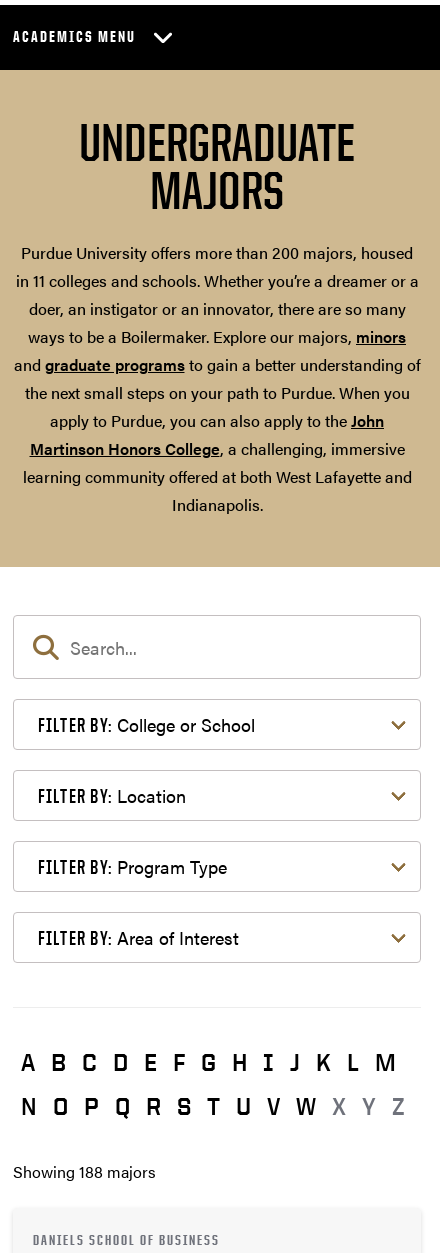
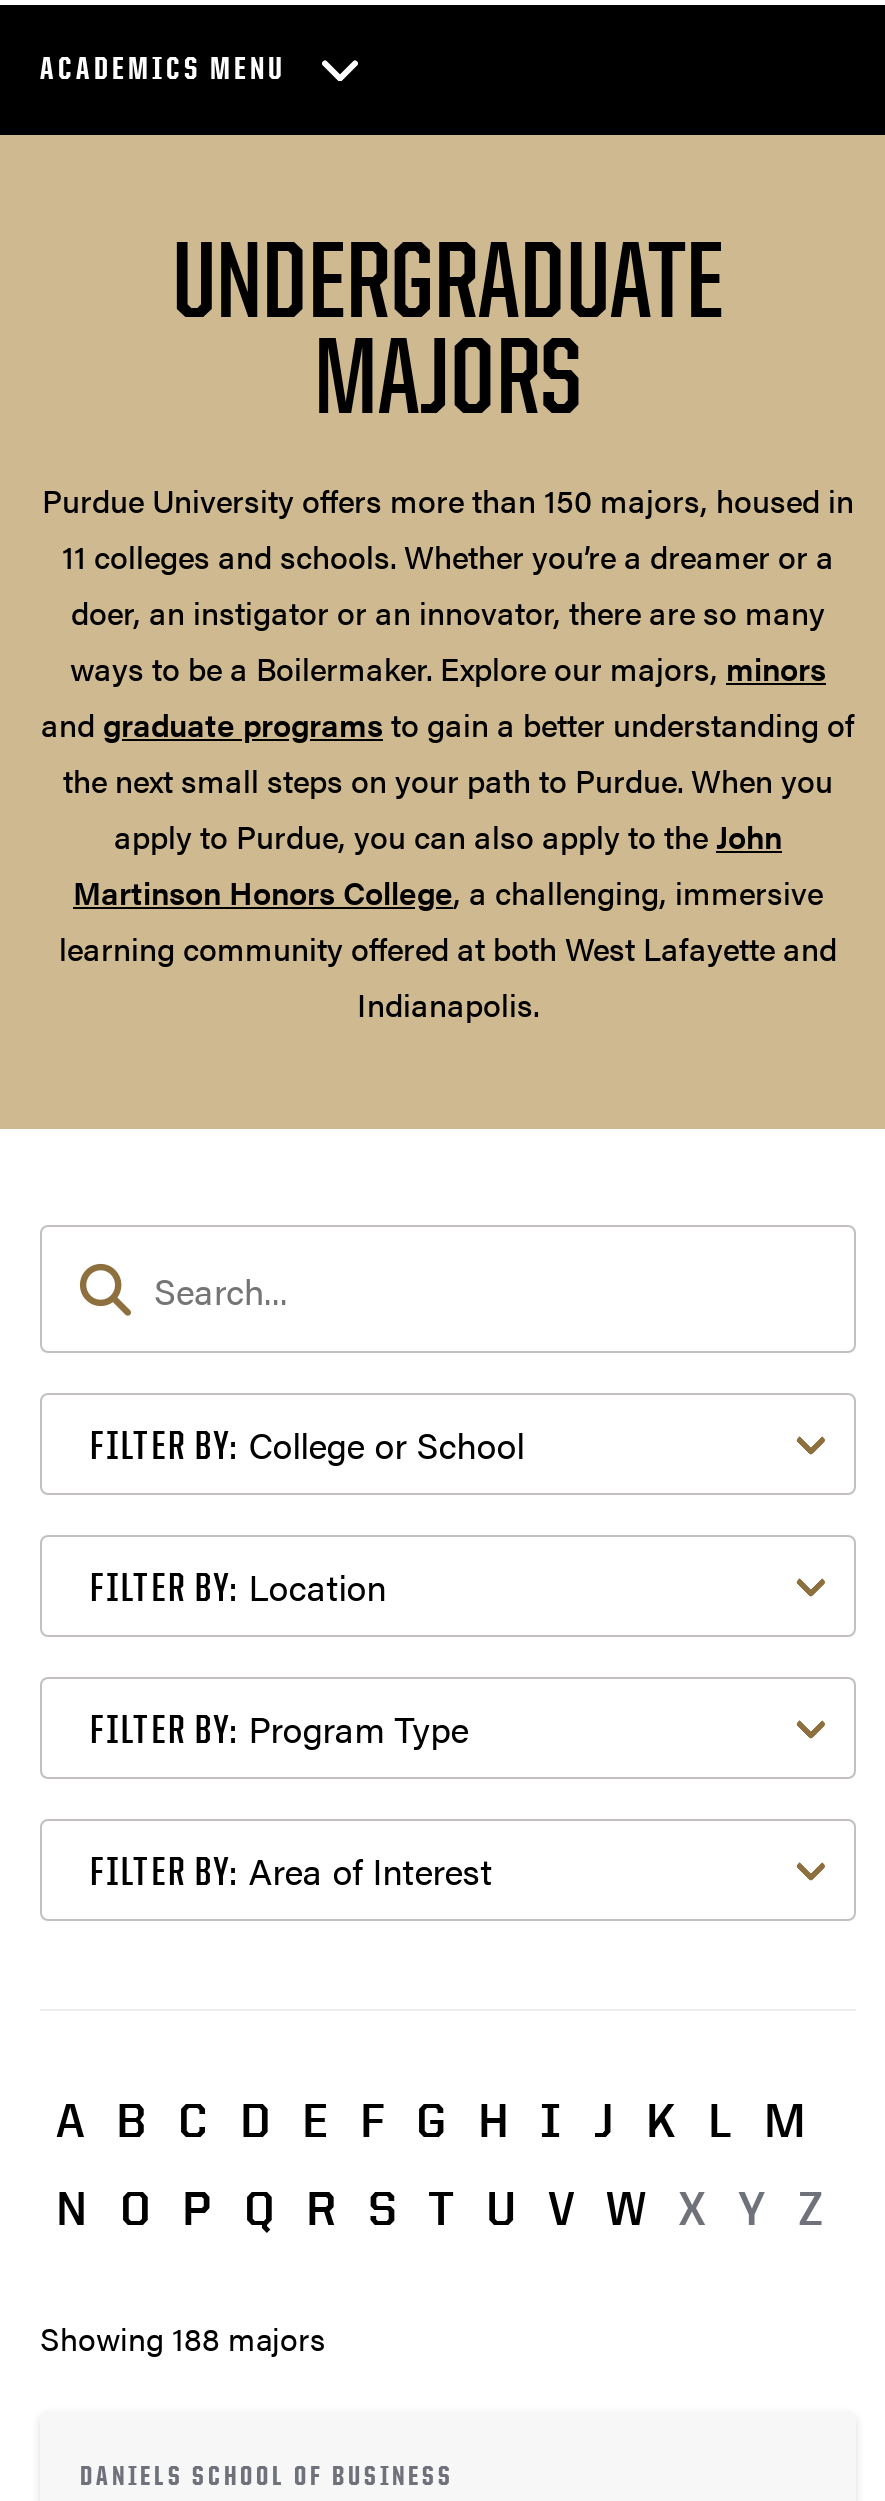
- Purdue University offers more than 200 majors, housed
- in 11 colleges and schools. Whether you’re a dreamer or a
+ Purdue University offers more than 150 majors, housed in
+ 11 colleges and schools. Whether you’re a dreamer or a
